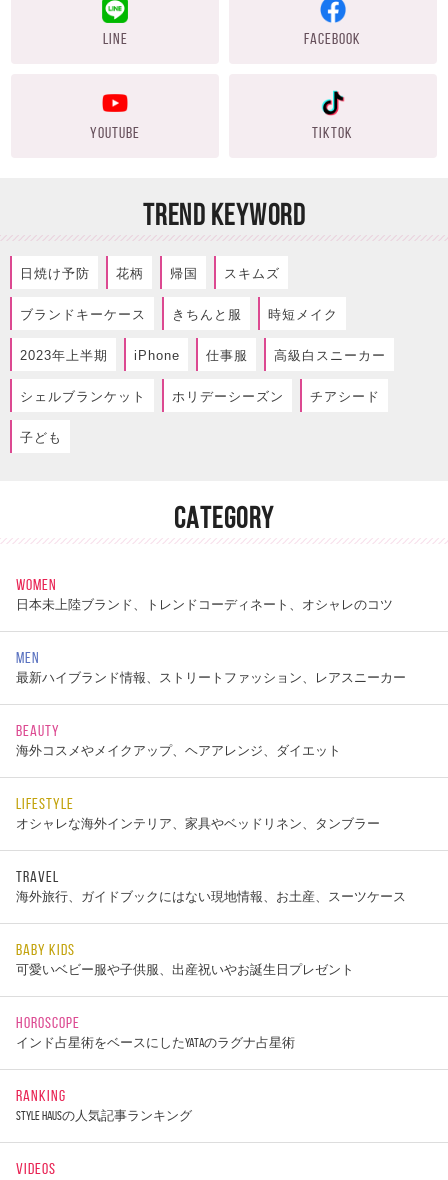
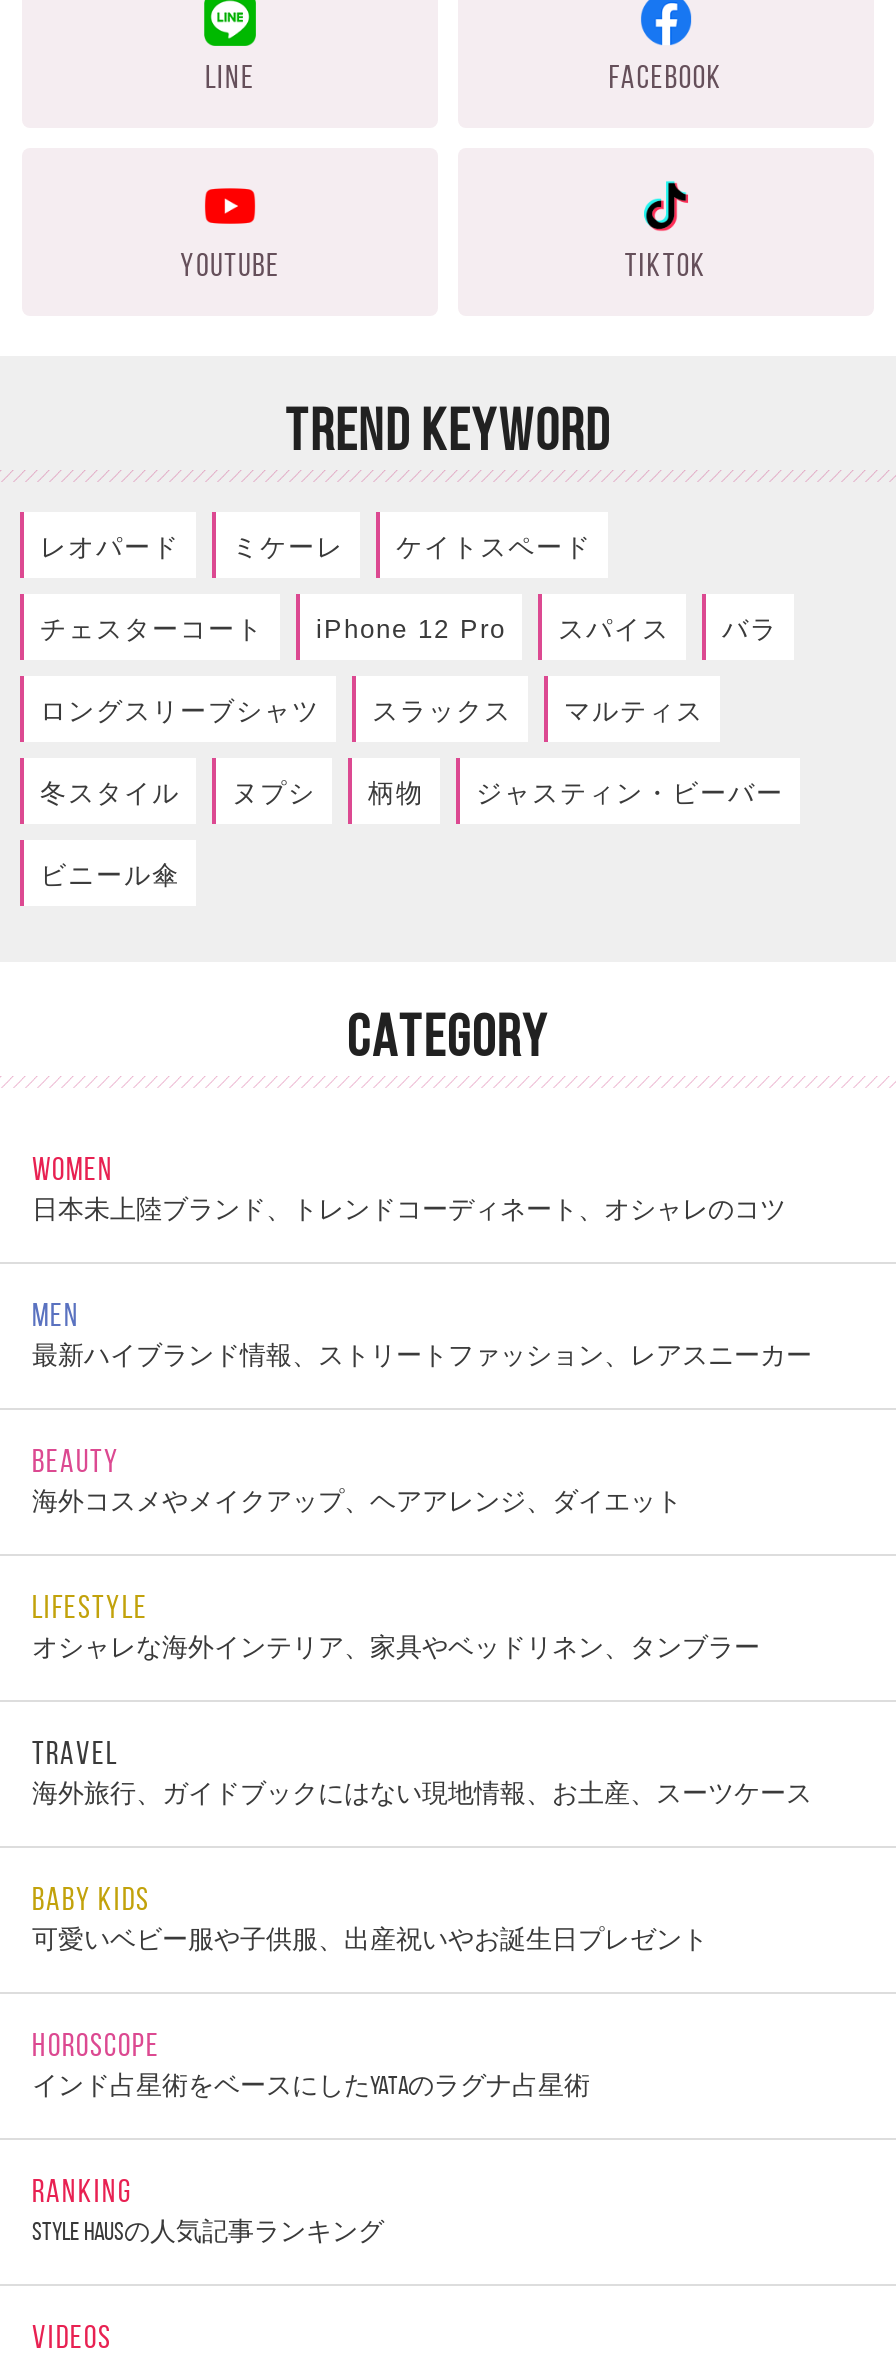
- 日焼け予防
- 花柄
- 帰国
- スキムズ
+ レオパード
+ ミケーレ
+ ケイトスペード

- ブランドキーケース
- きちんと服
- 時短メイク
+ チェスターコート
+ iPhone 12 Pro
+ スパイス
+ バラ

- 2023年上半期
- iPhone
- 仕事服
- 高級白スニーカー
+ ロングスリーブシャツ
+ スラックス
+ マルティス

- シェルブランケット
- ホリデーシーズン
- チアシード
+ 冬スタイル
+ ヌプシ
+ 柄物
+ ジャスティン・ビーバー

- 子ども
+ ビニール傘
